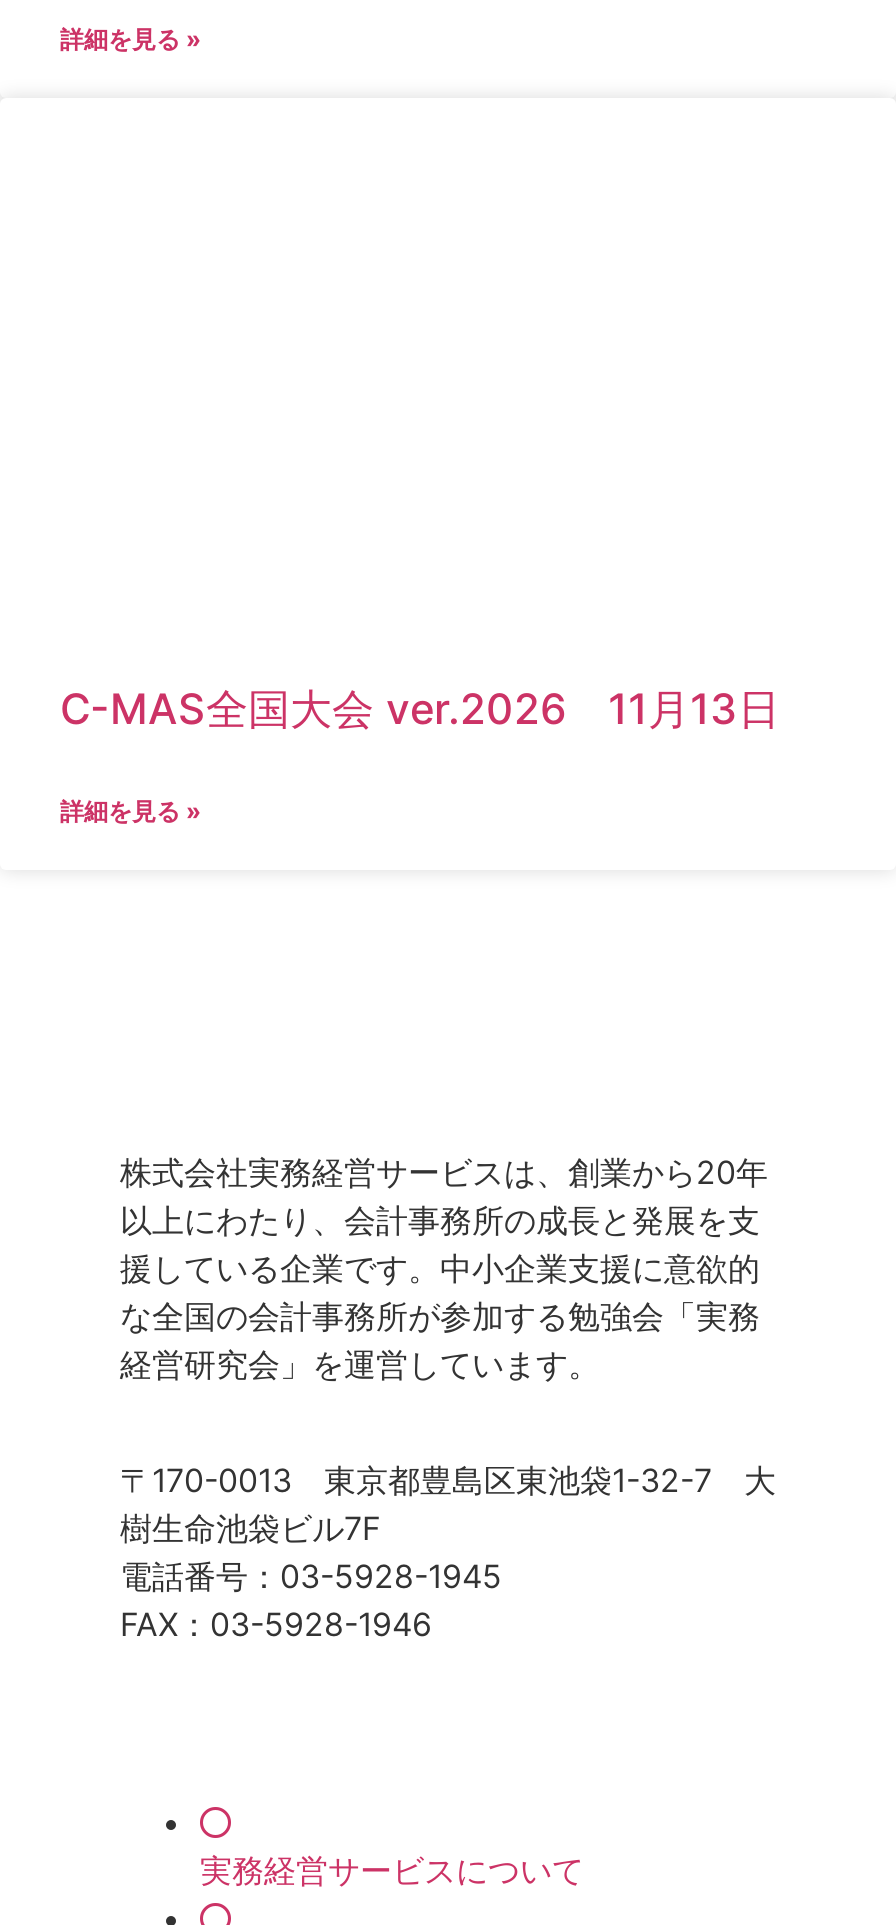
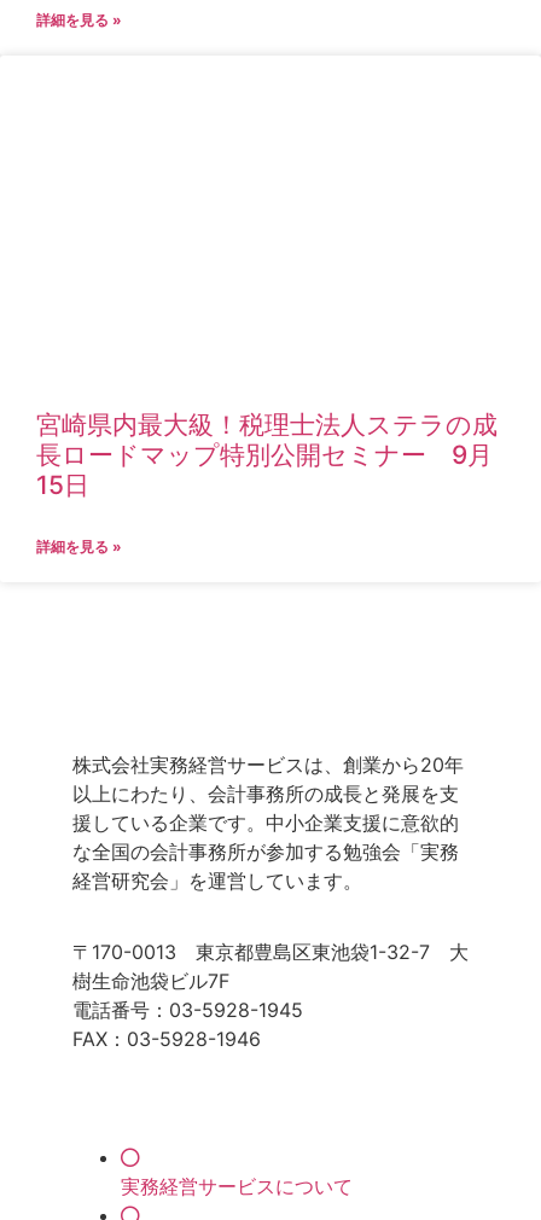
- C-MAS全国大会 ver.2026 11月13日
+ 宮崎県内最大級！税理士法人ステラの成
+ 長ロードマップ特別公開セミナー 9月
+ 15日
